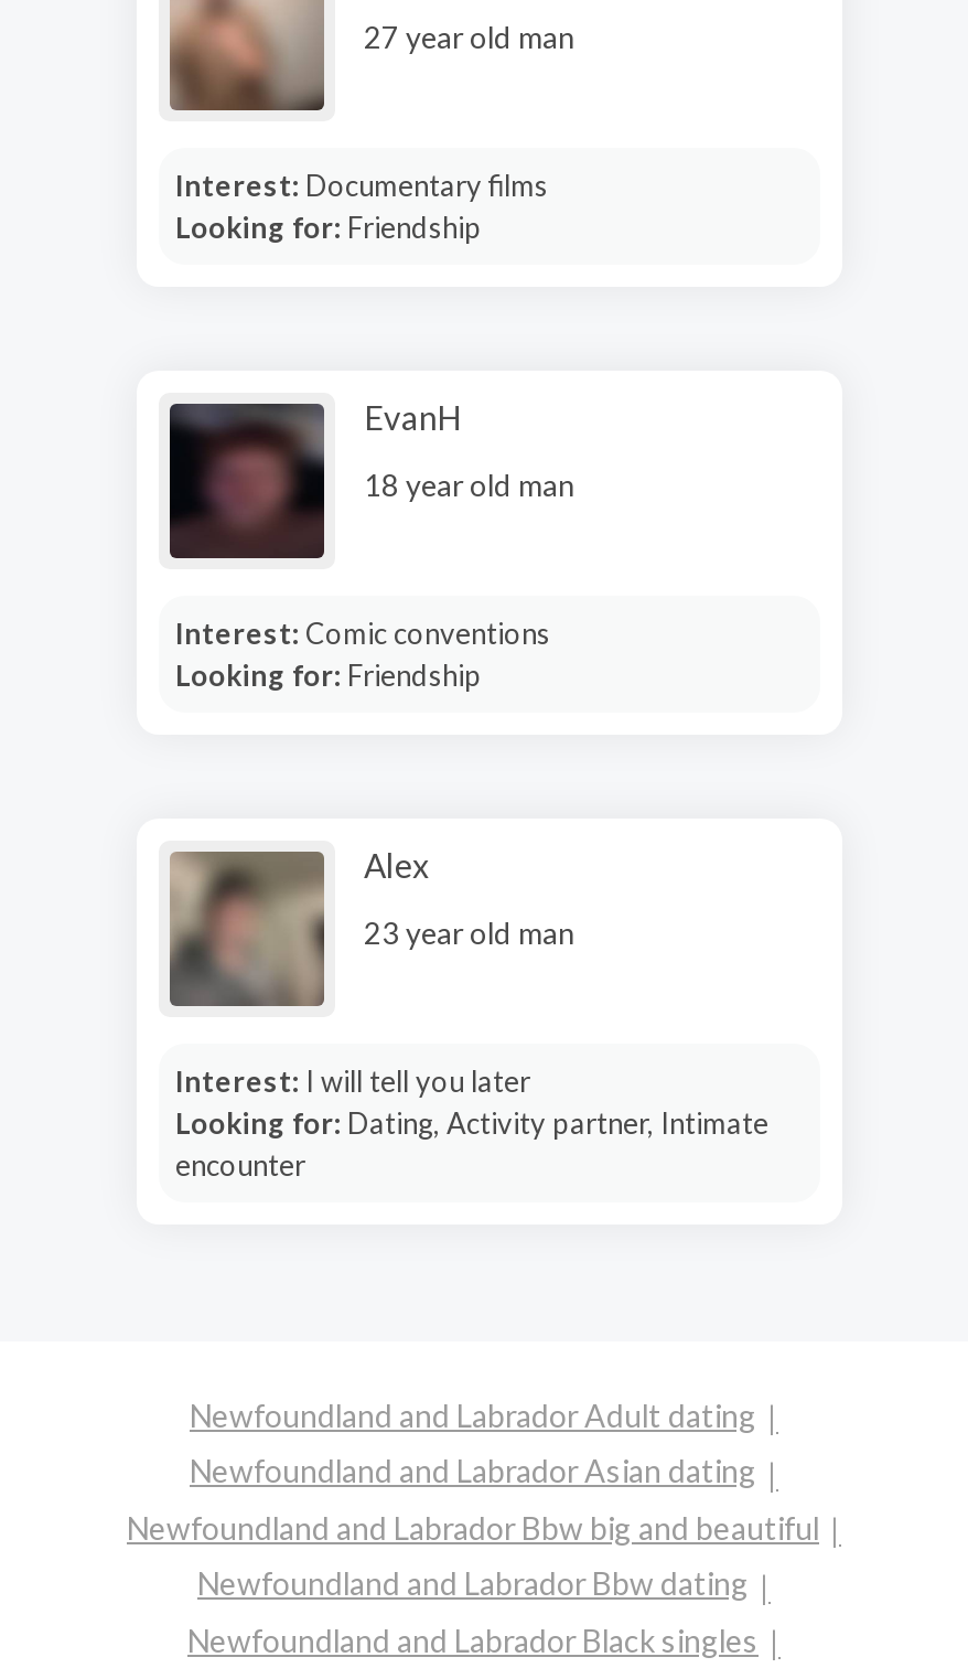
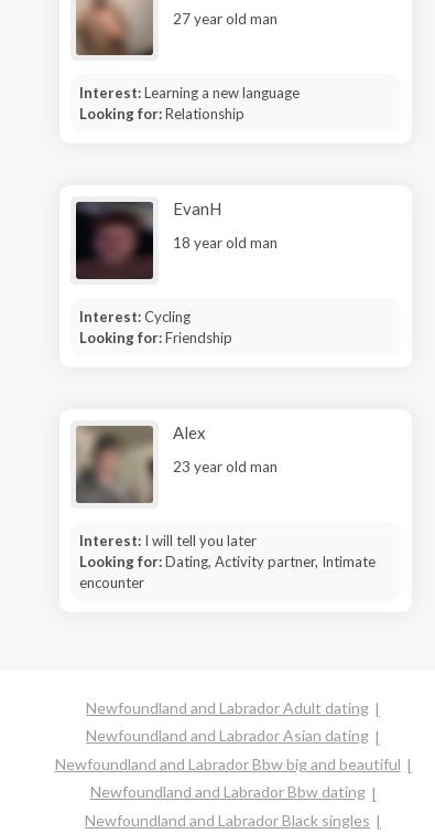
- Interest: Documentary films
- Looking for: Friendship
+ Interest: Learning a new language
+ Looking for: Relationship

- Interest: Comic conventions
+ Interest: Cycling
